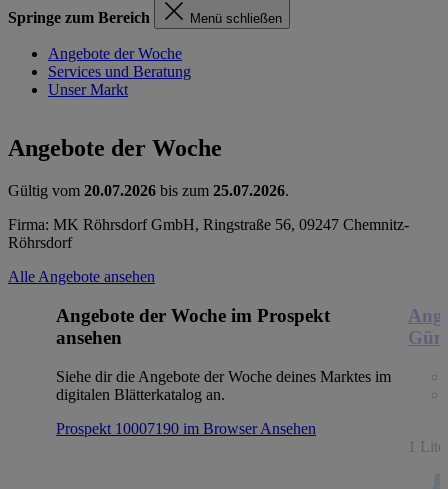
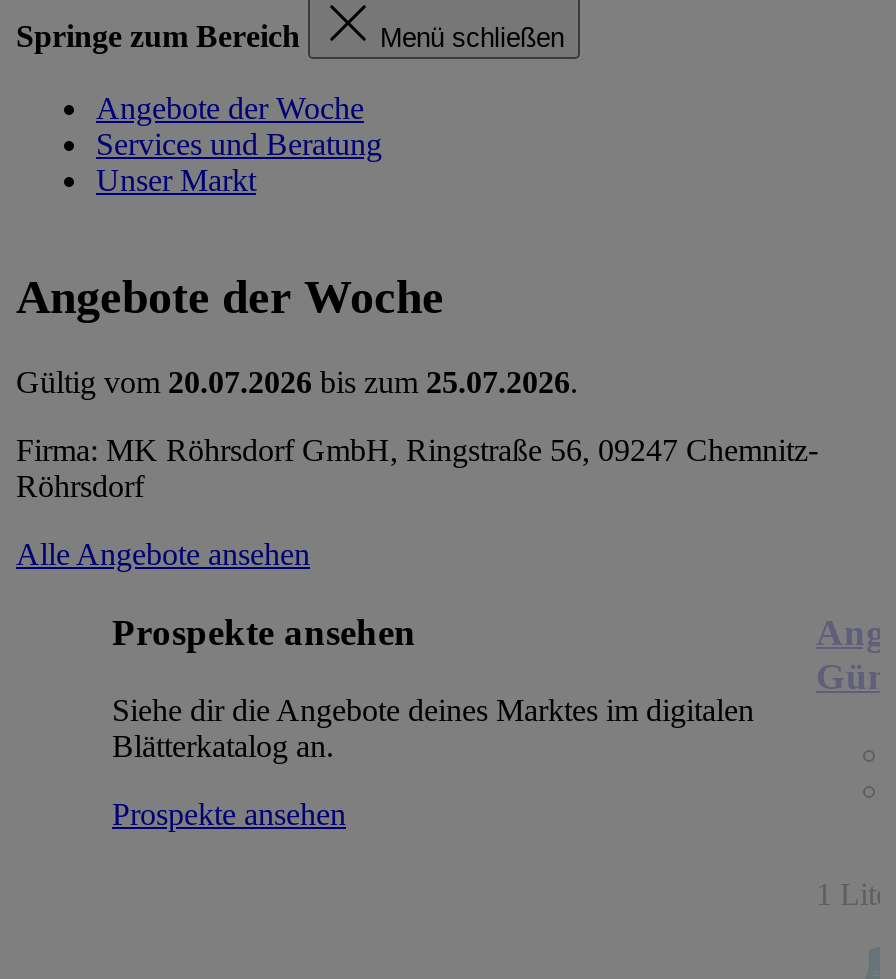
- Angebote der Woche im Prospekt
- ansehen
+ Prospekte ansehen

- Siehe dir die Angebote der Woche deines Marktes im
- digitalen Blätterkatalog an.
+ Siehe dir die Angebote deines Marktes im digitalen
+ Blätterkatalog an.

- Prospekt 10007190 im Browser Ansehen
+ Prospekte ansehen
